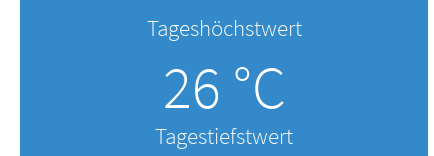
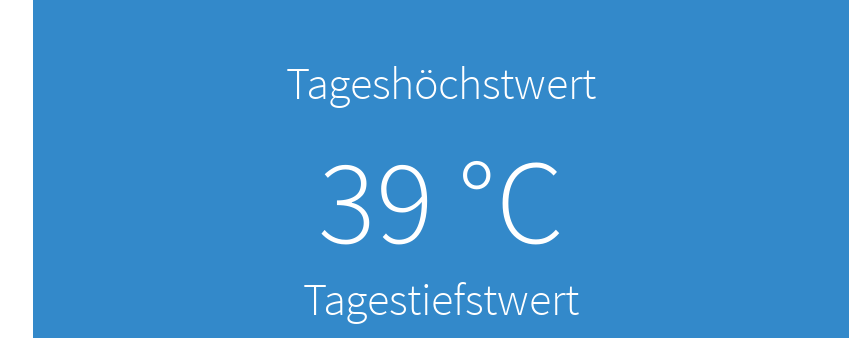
- 26 °C
+ 39 °C
